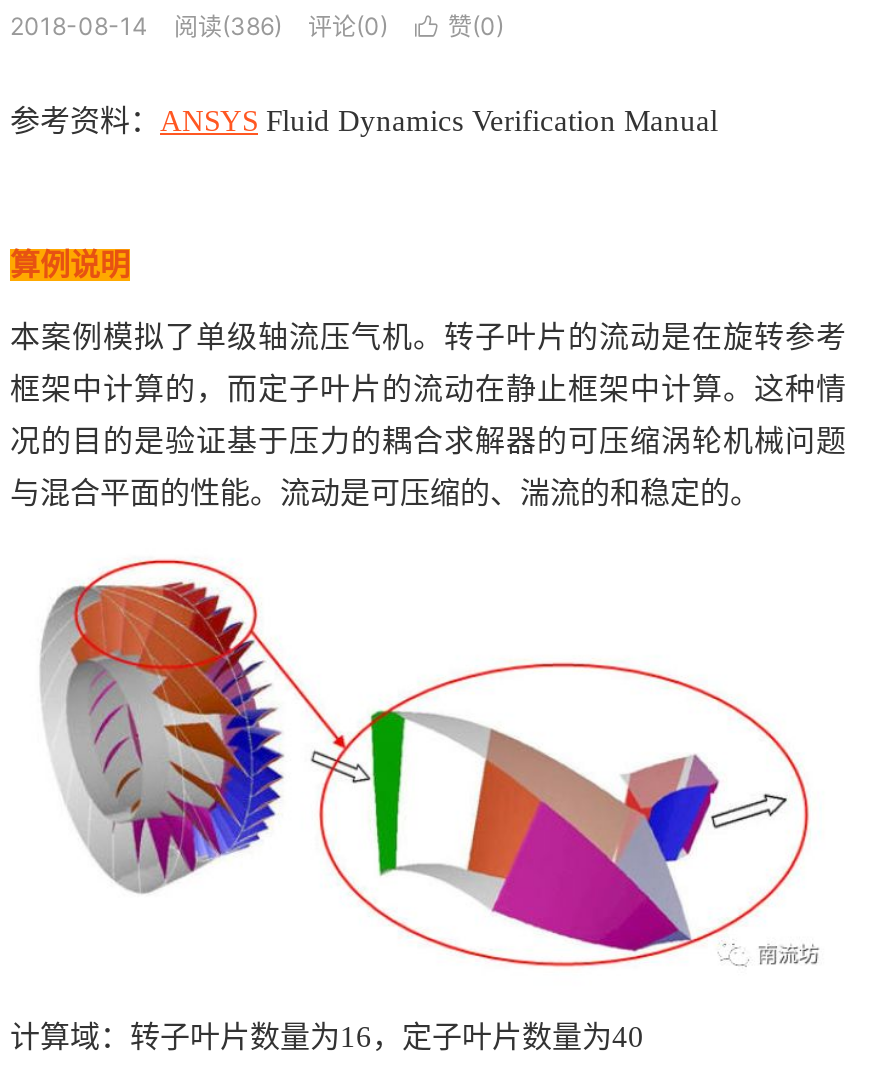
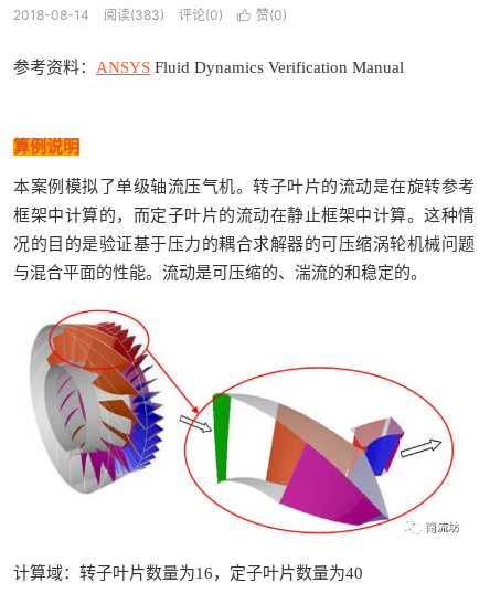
- 阅读(386)
+ 阅读(383)
